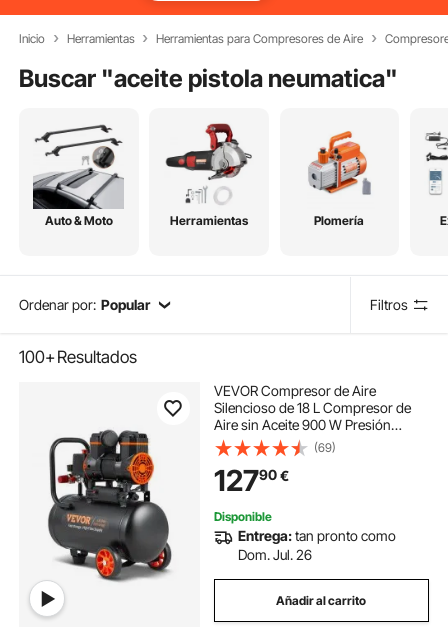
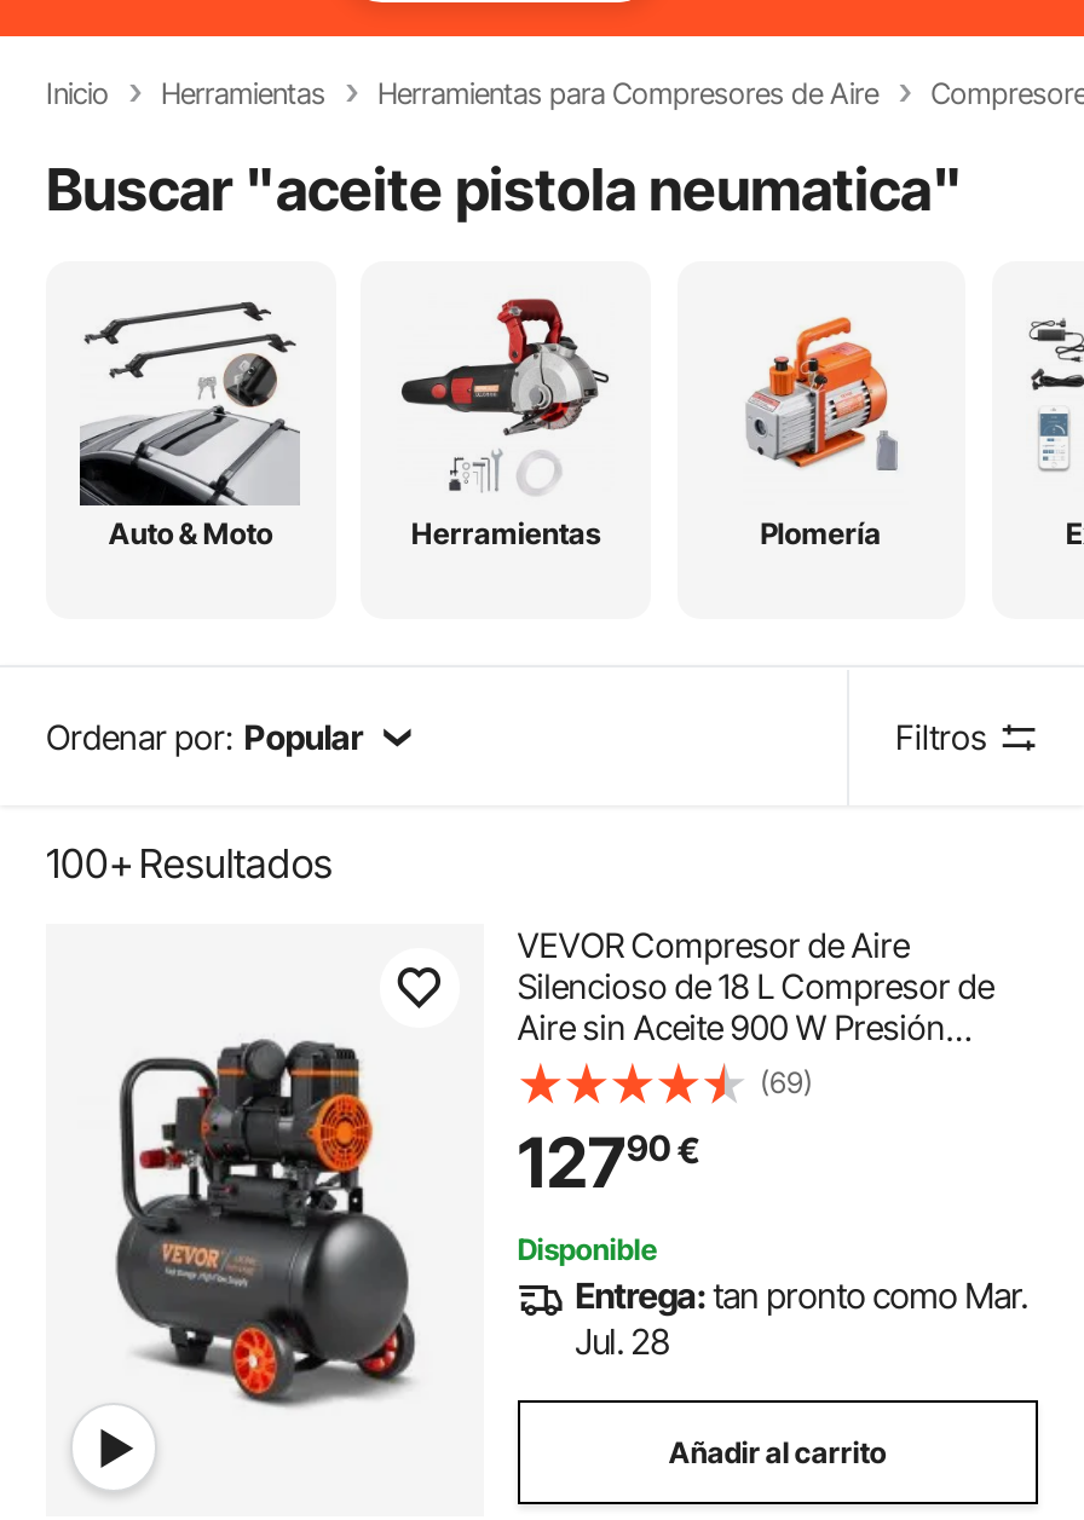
- Entrega: tan pronto como
- Dom. Jul. 26
+ Entrega: tan pronto como Mar.
+ Jul. 28
